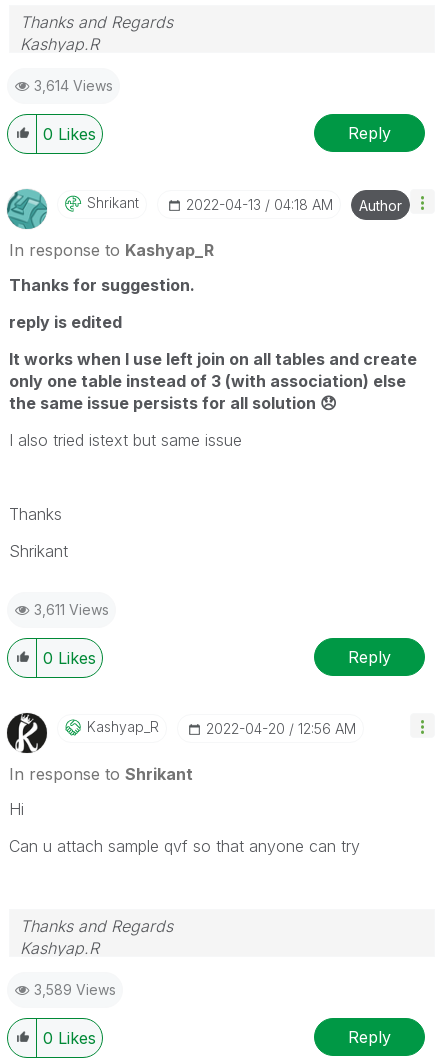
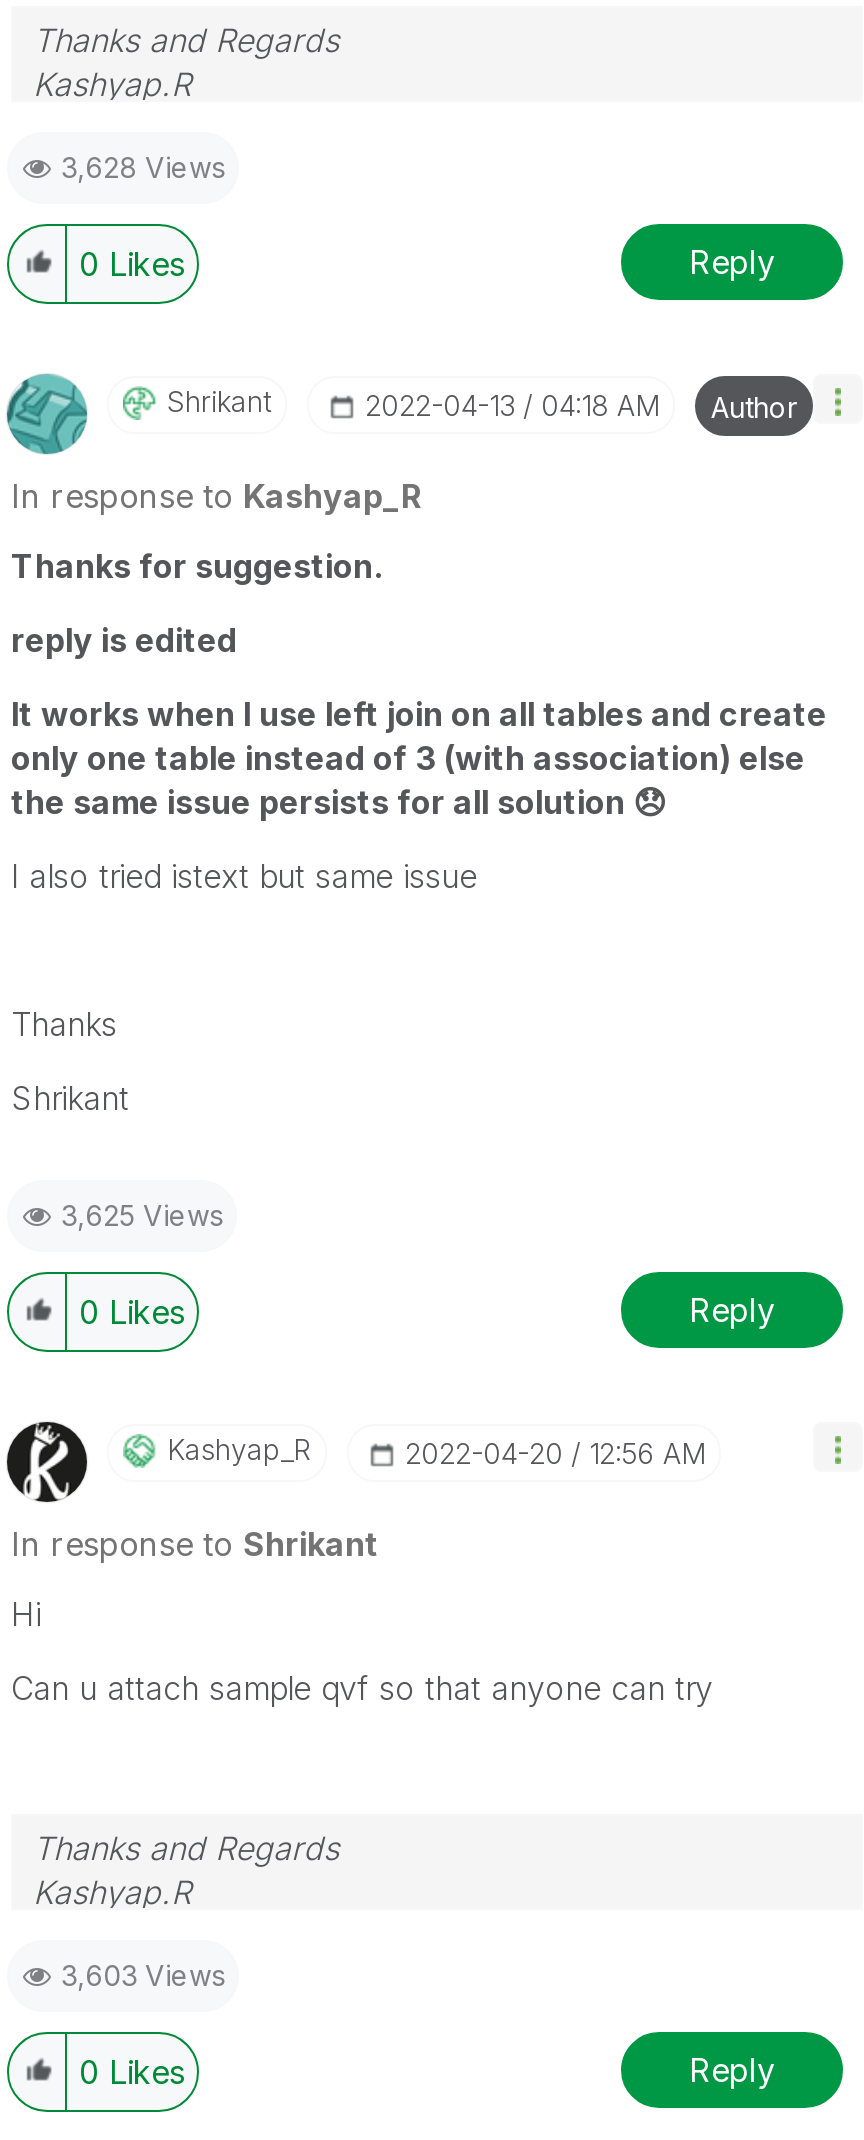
- 3,614 Views
+ 3,628 Views

- 3,611 Views
+ 3,625 Views

- 3,589 Views
+ 3,603 Views
